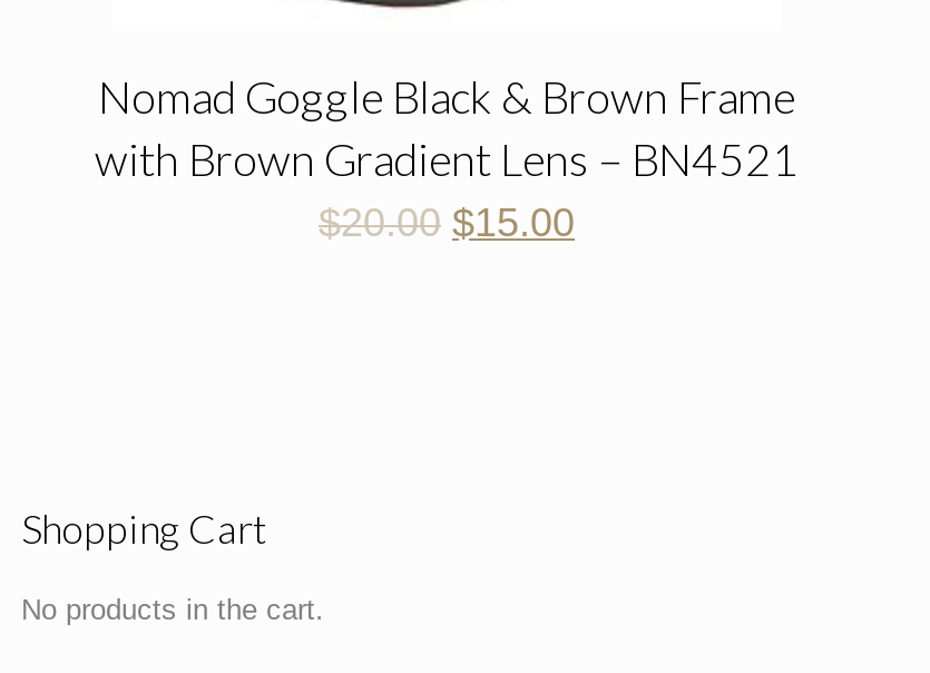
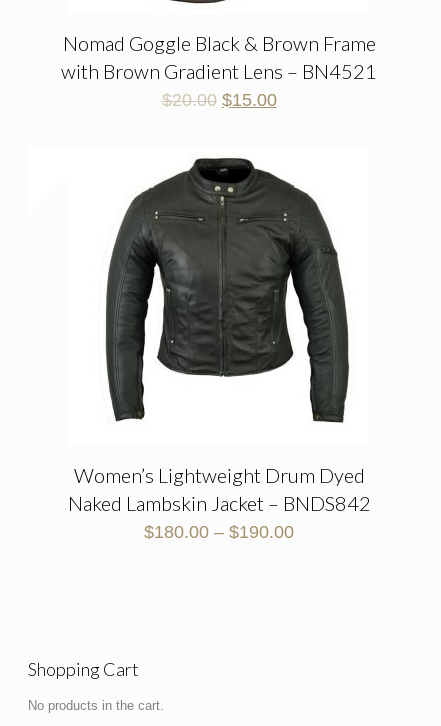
+ [image]
+ Women’s Lightweight Drum Dyed
+ Naked Lambskin Jacket – BNDS842
+ $180.00 – $190.00
